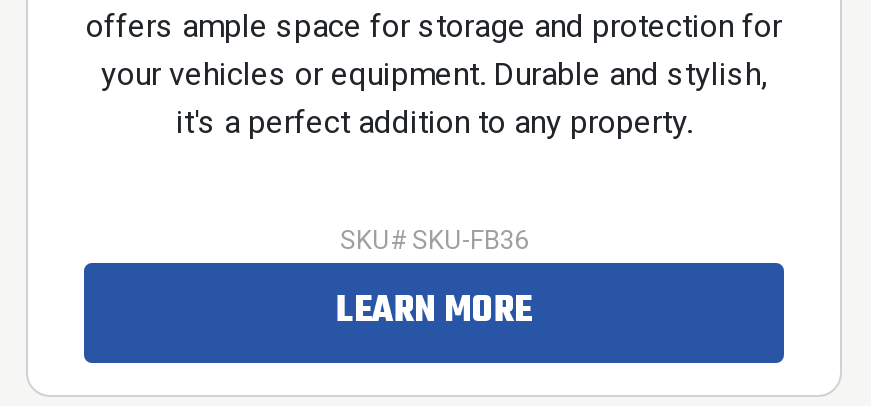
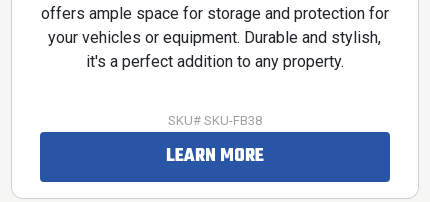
- SKU# SKU-FB36
+ SKU# SKU-FB38
